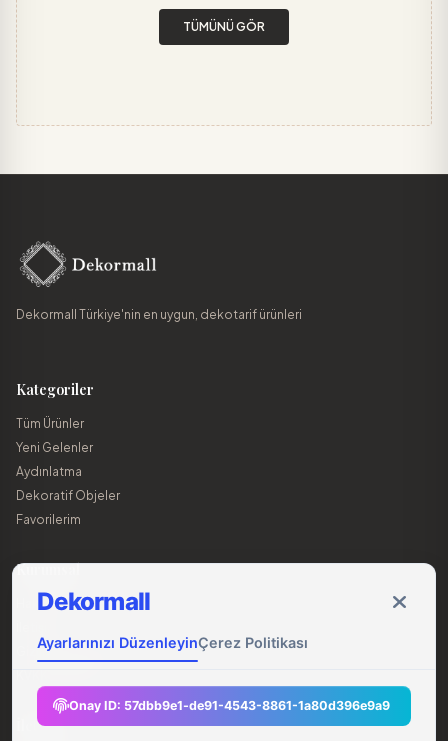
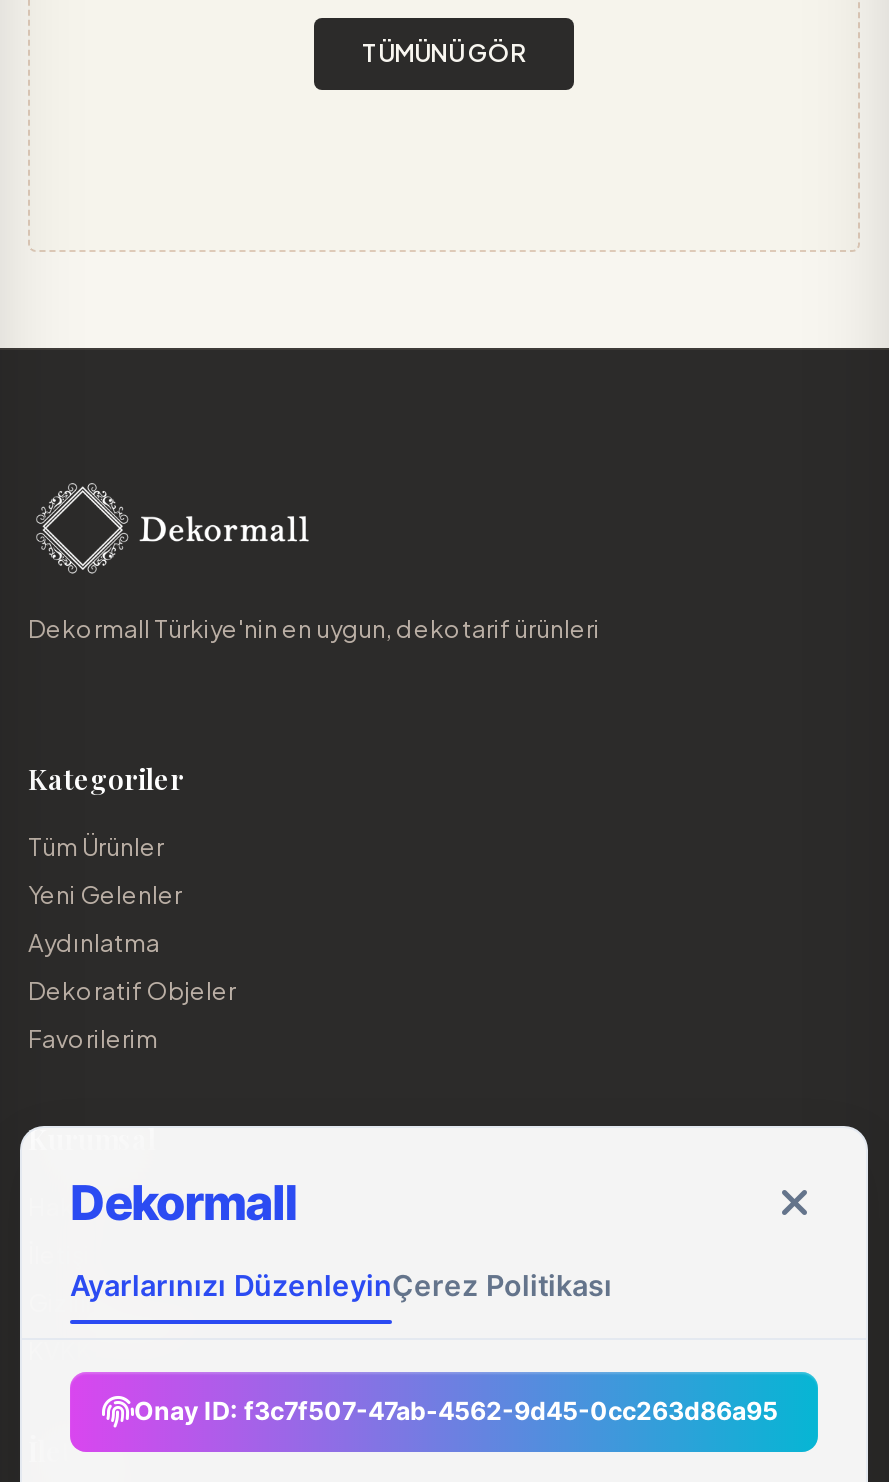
- Onay ID: 57dbb9e1-de91-4543-8861-1a80d396e9a9
+ Onay ID: f3c7f507-47ab-4562-9d45-0cc263d86a95
